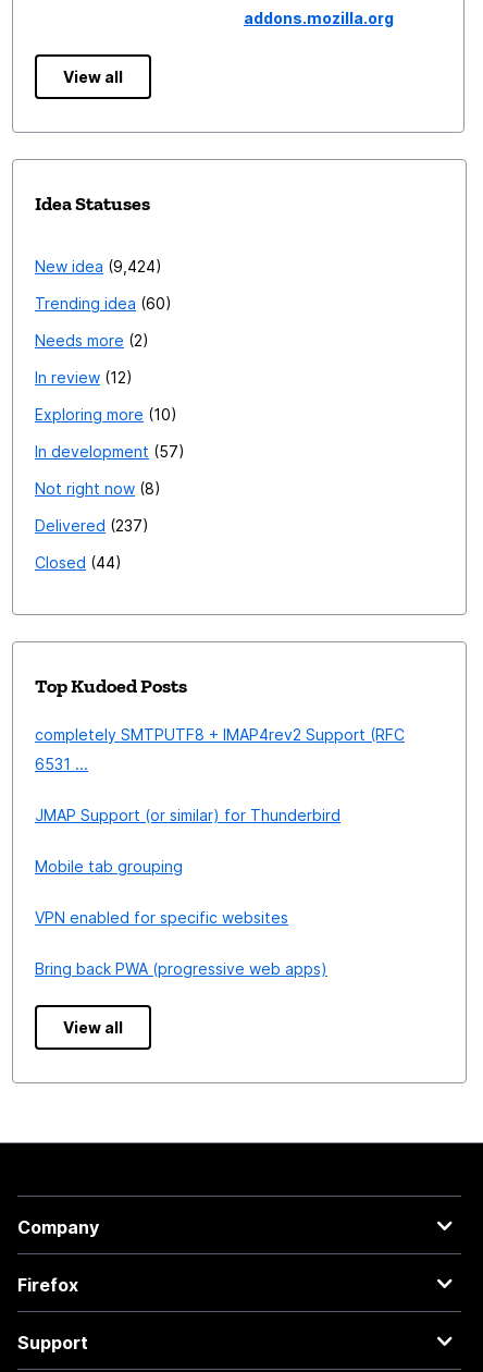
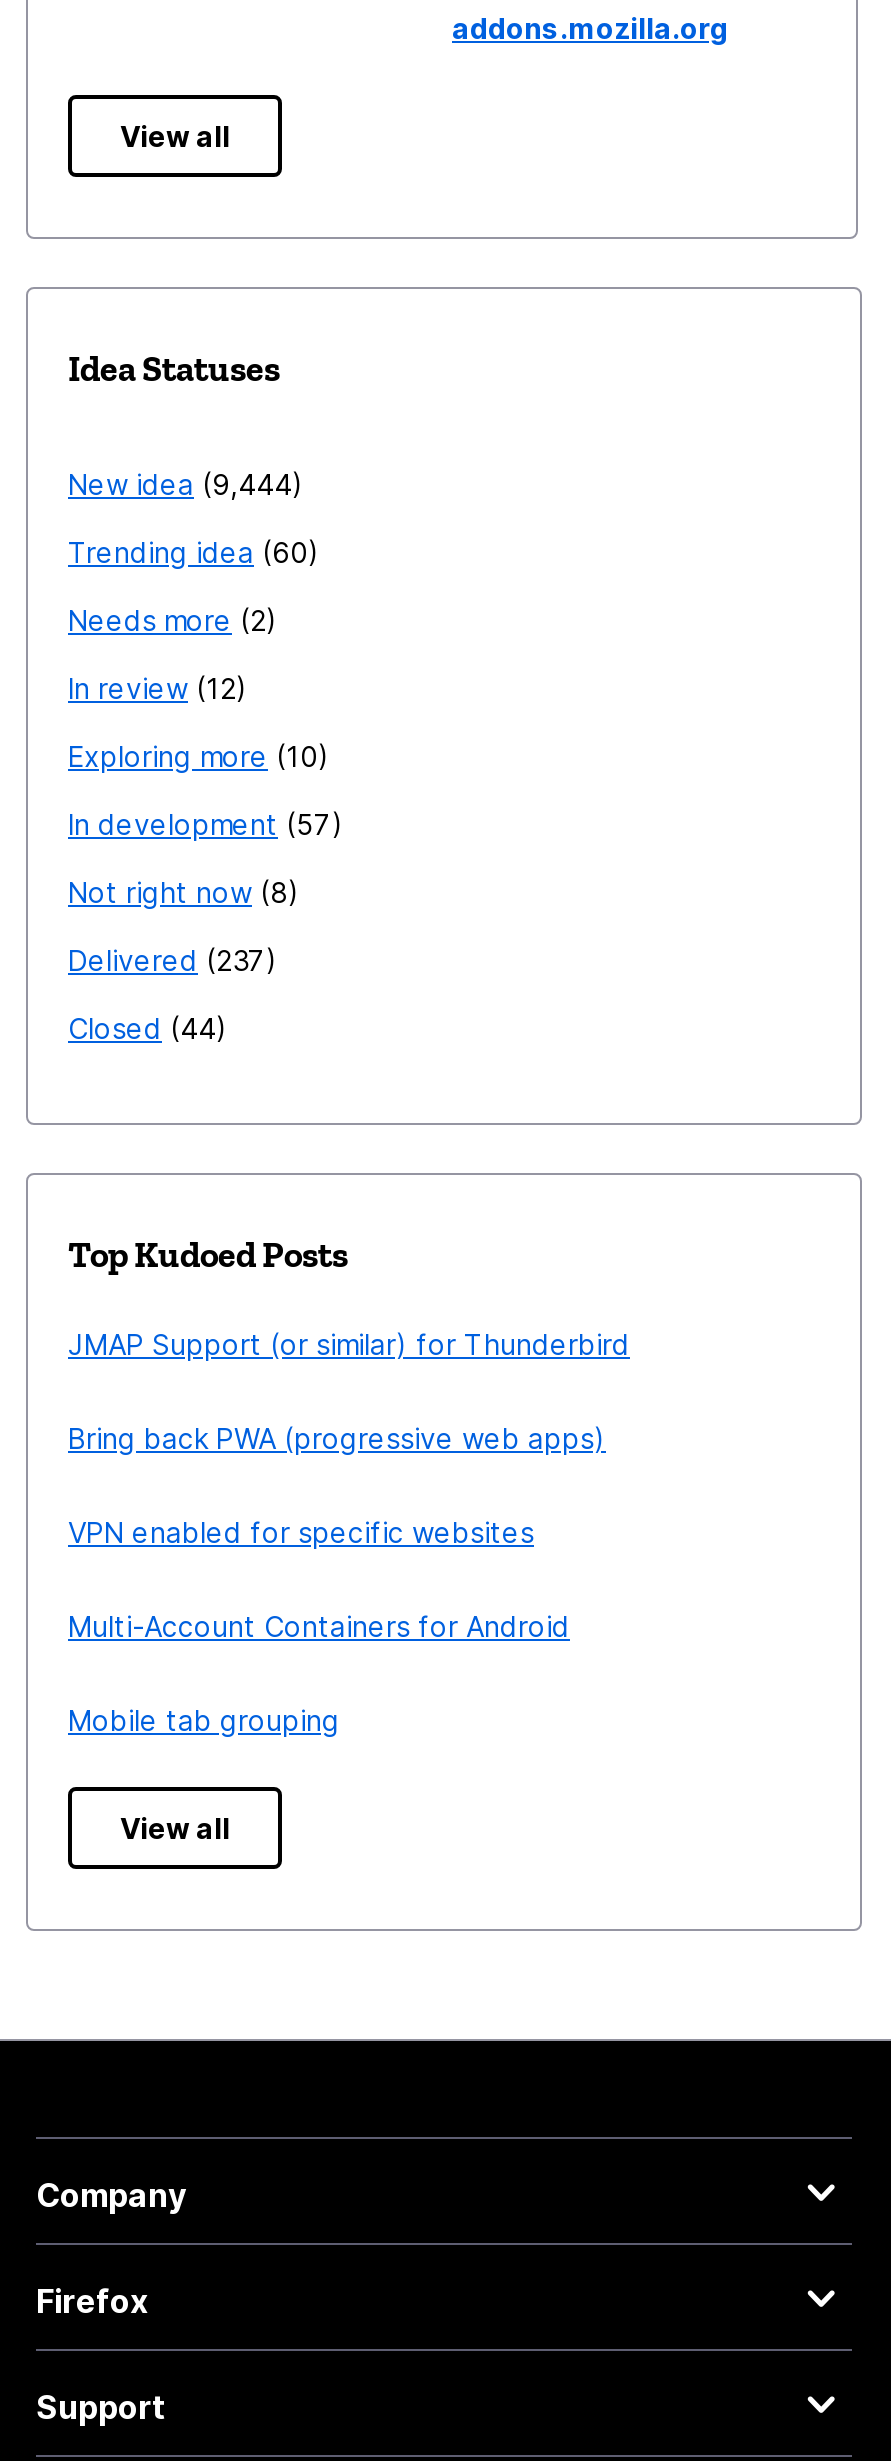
- New idea 9,424
+ New idea 9,444

- completely SMTPUTF8 + IMAP4rev2 Support (RFC
- 6531 ...

moved up: JMAP Support (or similar) for Thunderbird

+ Multi-Account Containers for Android

moved down: Mobile tab grouping

moved up: VPN enabled for specific websites | Bring back PWA (progressive web apps)
